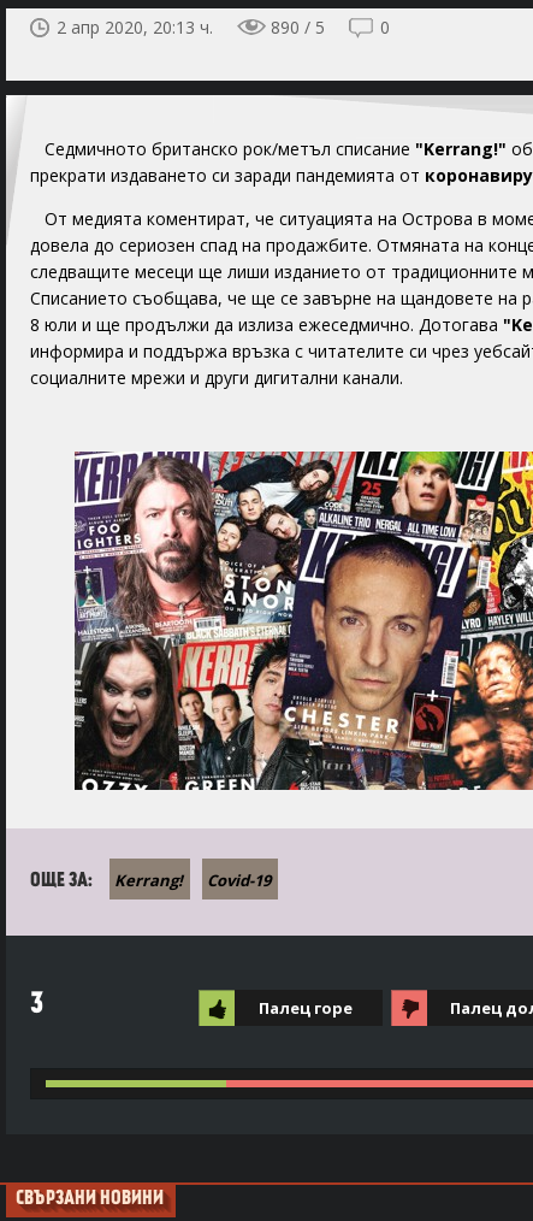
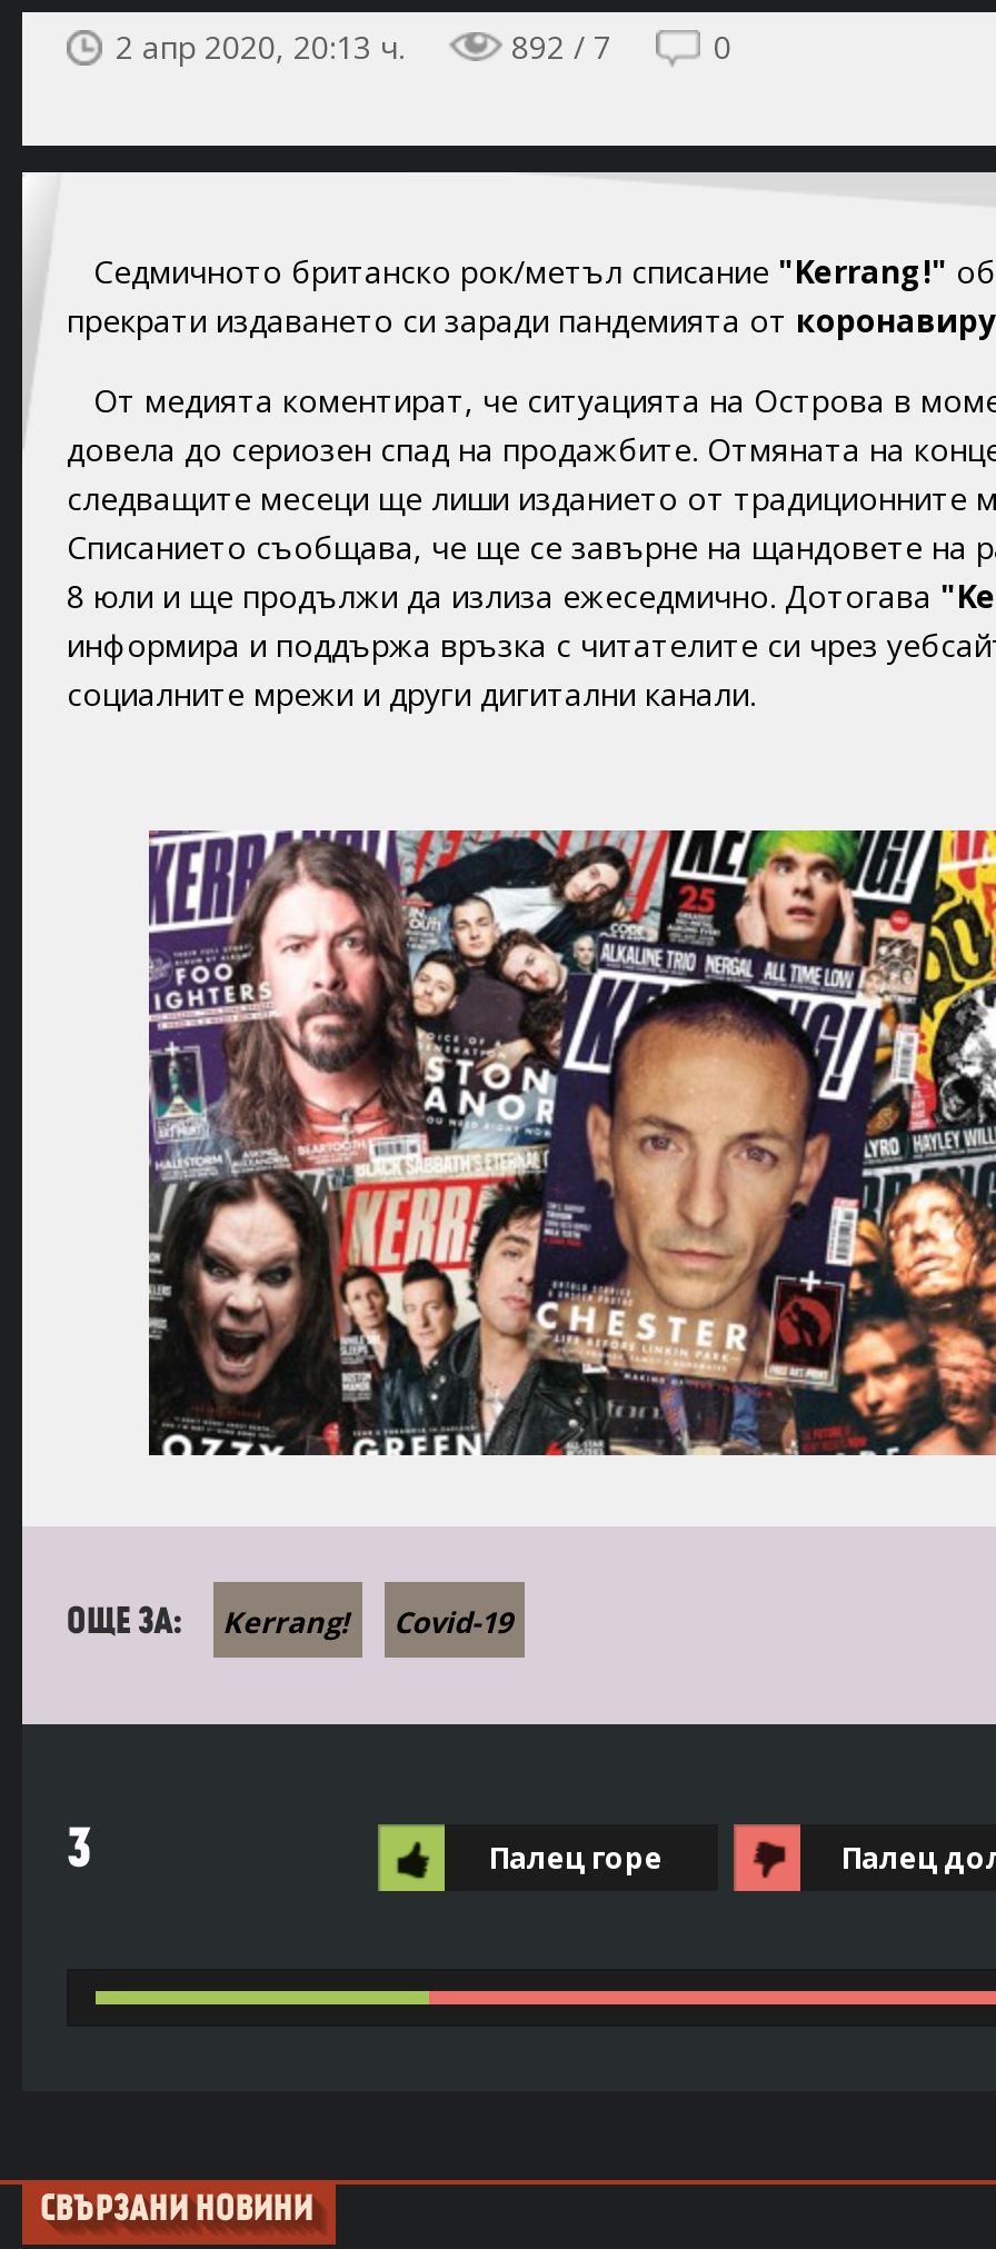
- 890 / 5
+ 892 / 7
